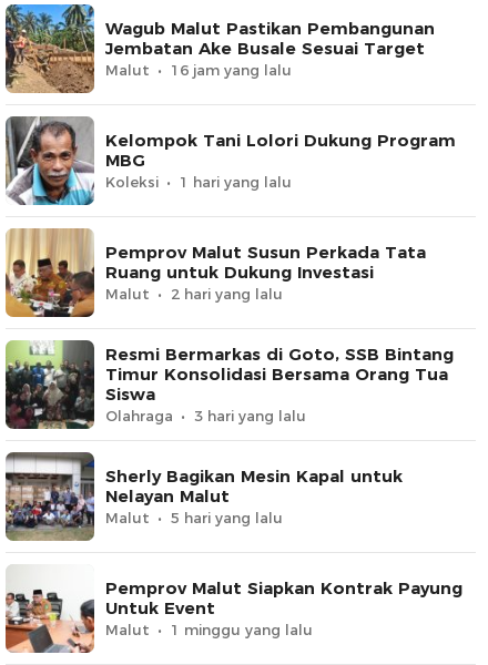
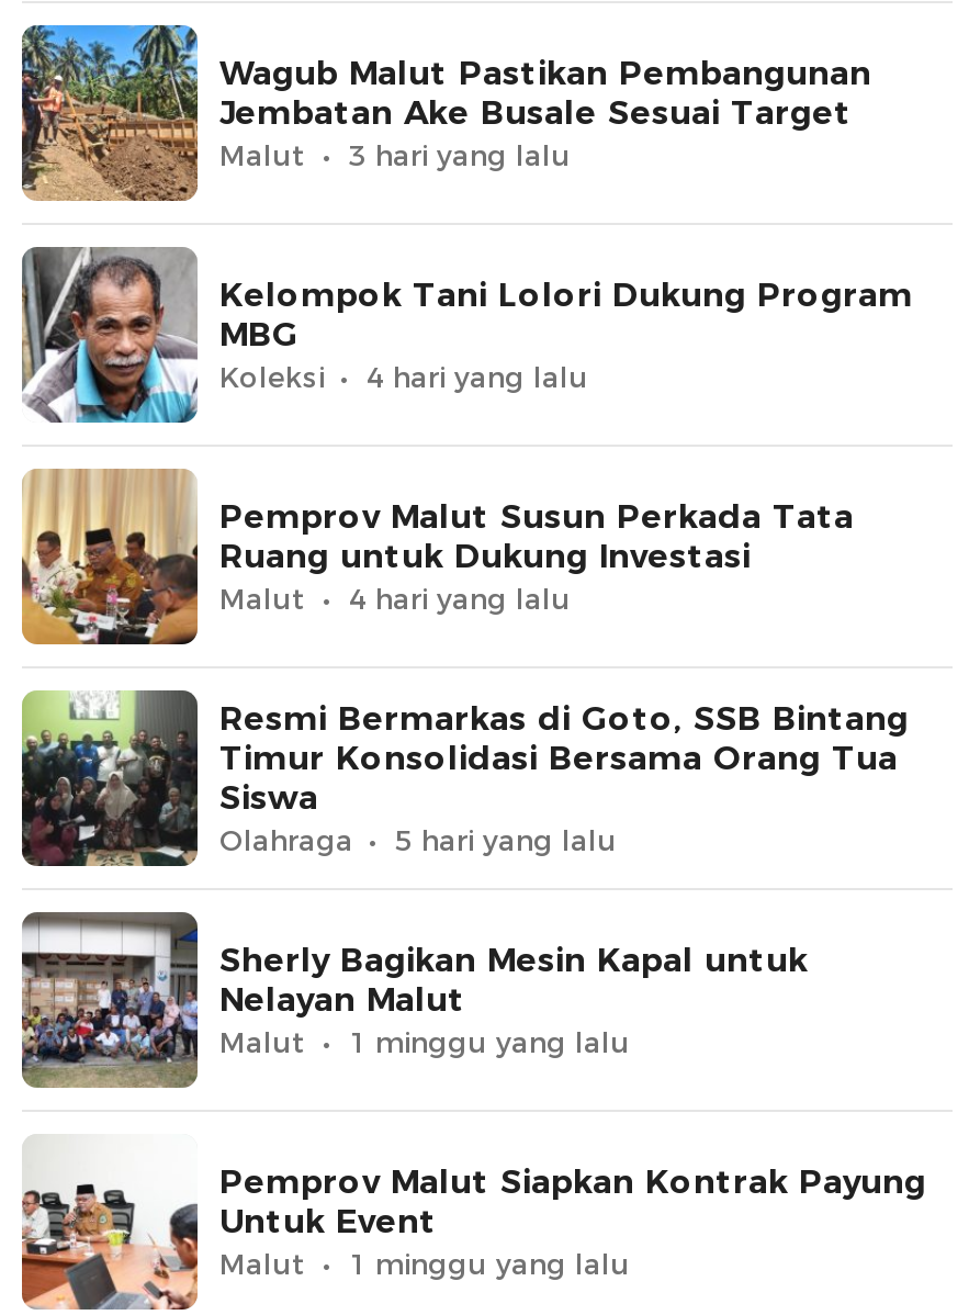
- 16 jam yang lalu

- 1 hari yang lalu
+ 4 hari yang lalu

- 2 hari yang lalu
+ 4 hari yang lalu

moved up: 3 hari yang lalu

moved up: 5 hari yang lalu

+ 1 minggu yang lalu
